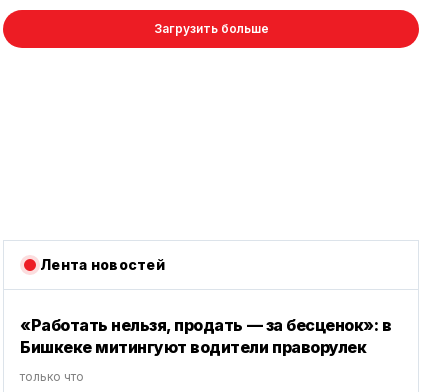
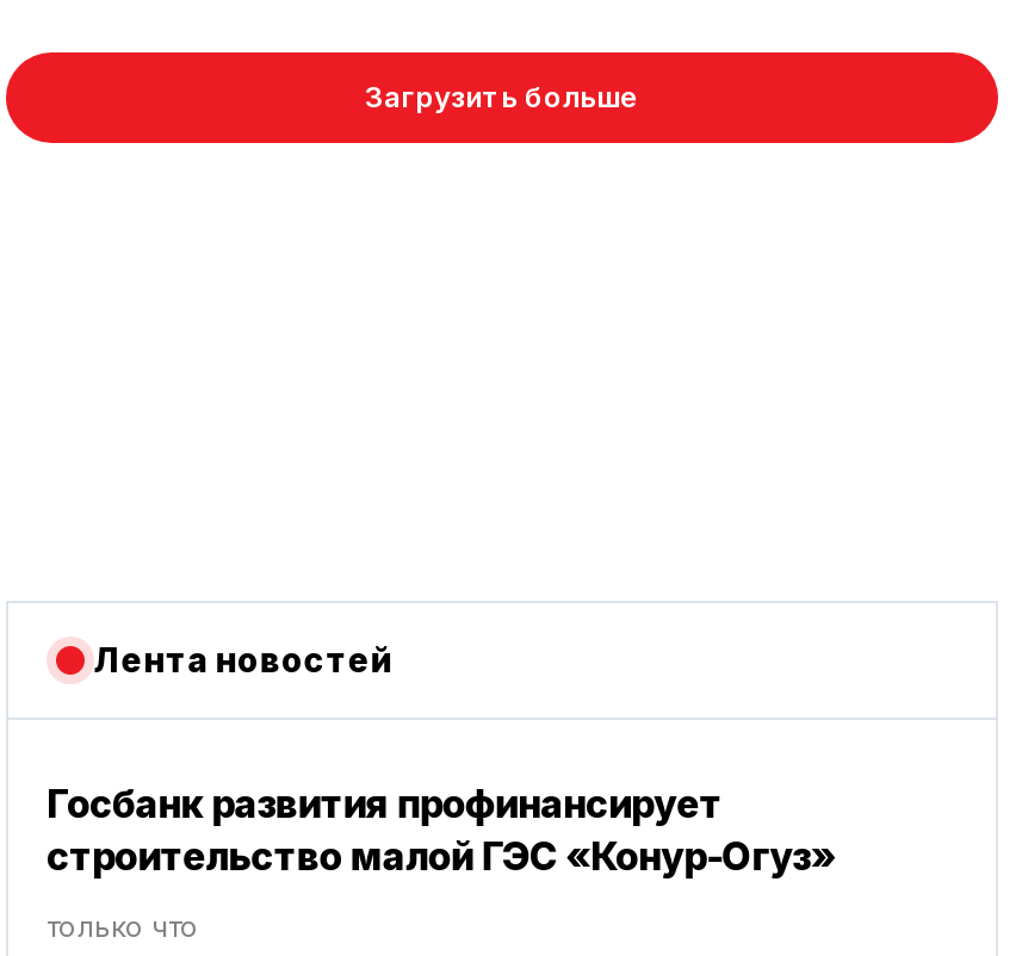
- «Работать нельзя, продать — за бесценок»: в
- Бишкеке митингуют водители праворулек
+ Госбанк развития профинансирует
+ строительство малой ГЭС «Конур-Огуз»
